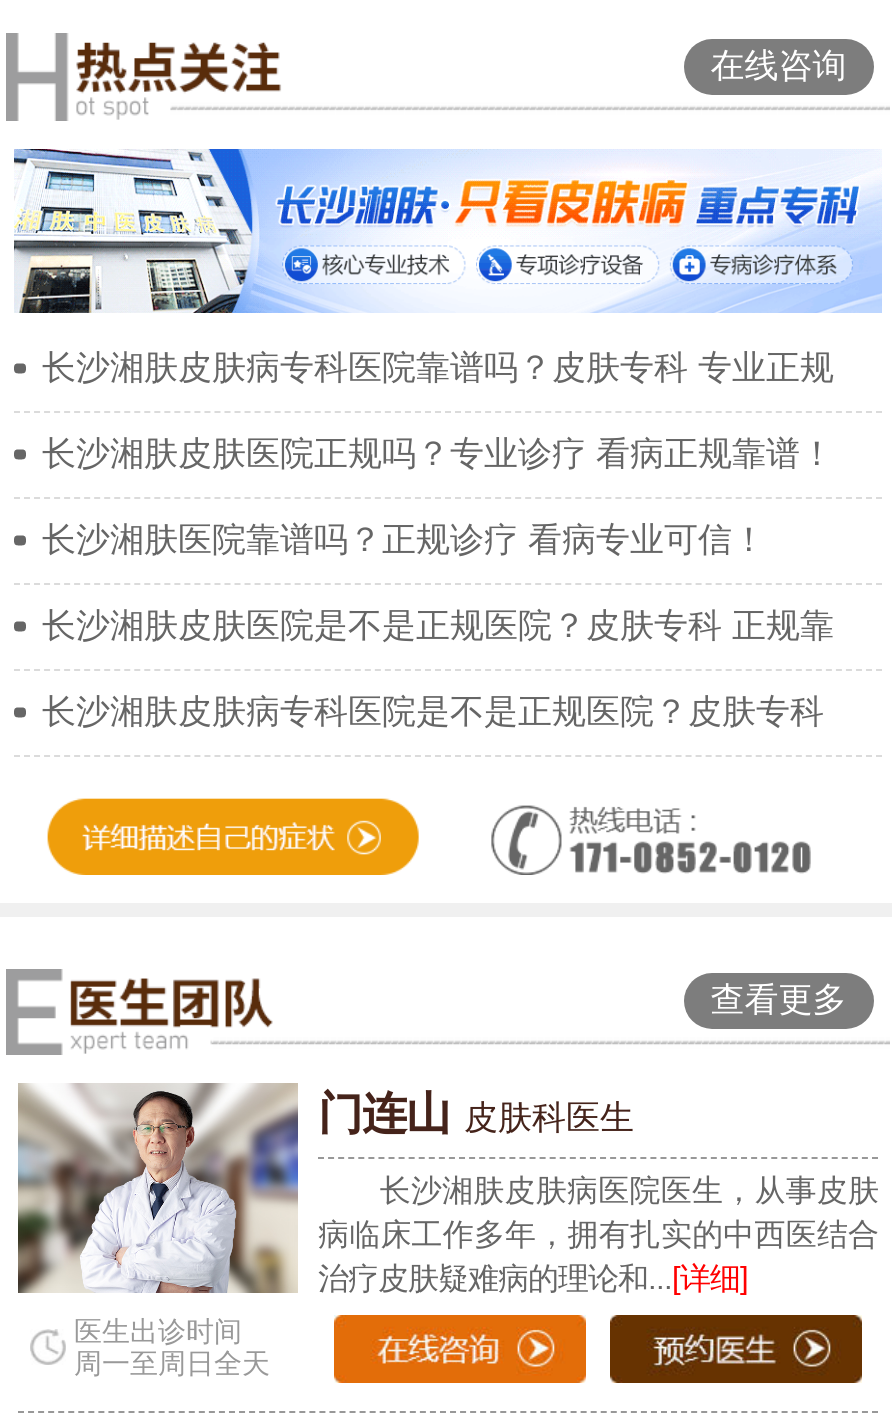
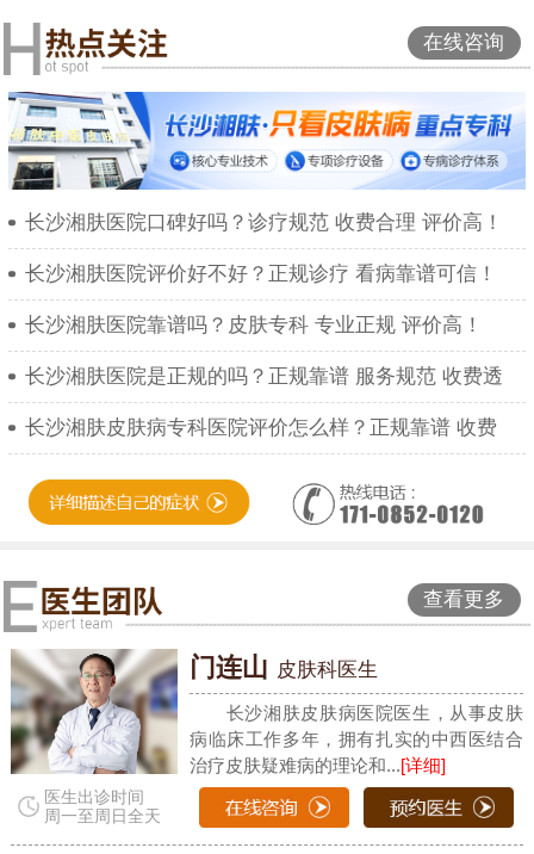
- 长沙湘肤皮肤病专科医院靠谱吗？皮肤专科 专业正规
+ 长沙湘肤医院口碑好吗？诊疗规范 收费合理 评价高！

- 长沙湘肤皮肤医院正规吗？专业诊疗 看病正规靠谱！
+ 长沙湘肤医院评价好不好？正规诊疗 看病靠谱可信！

- 长沙湘肤医院靠谱吗？正规诊疗 看病专业可信！
+ 长沙湘肤医院靠谱吗？皮肤专科 专业正规 评价高！

- 长沙湘肤皮肤医院是不是正规医院？皮肤专科 正规靠
+ 长沙湘肤医院是正规的吗？正规靠谱 服务规范 收费透

- 长沙湘肤皮肤病专科医院是不是正规医院？皮肤专科
+ 长沙湘肤皮肤病专科医院评价怎么样？正规靠谱 收费
